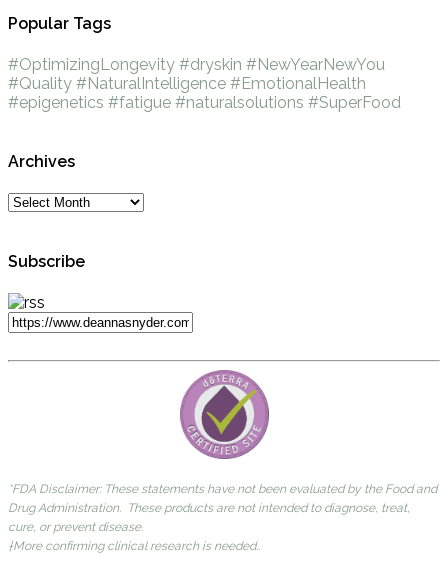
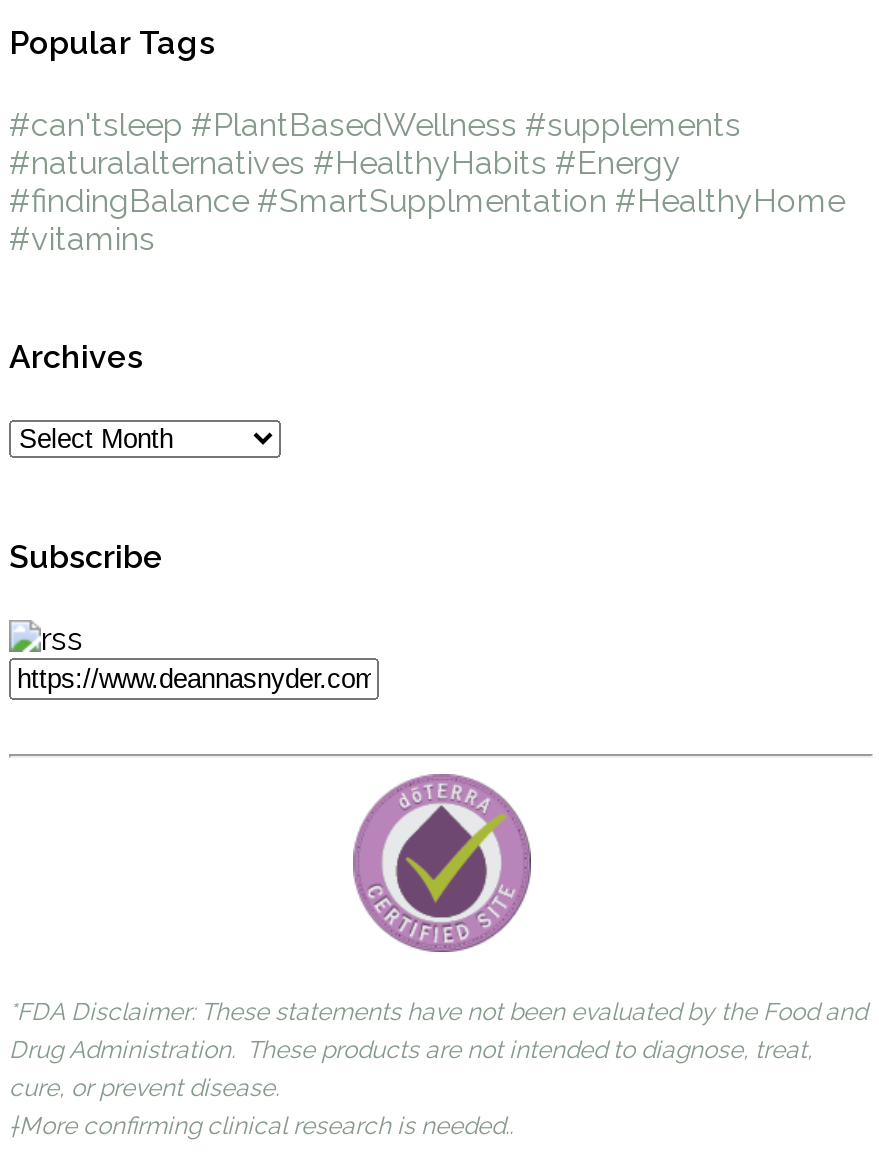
- #OptimizingLongevity #dryskin #NewYearNewYou
- #Quality #NaturalIntelligence #EmotionalHealth
- #epigenetics #fatigue #naturalsolutions #SuperFood
+ #can'tsleep #PlantBasedWellness #supplements
+ #naturalalternatives #HealthyHabits #Energy
+ #findingBalance #SmartSupplmentation #HealthyHome
+ #vitamins
